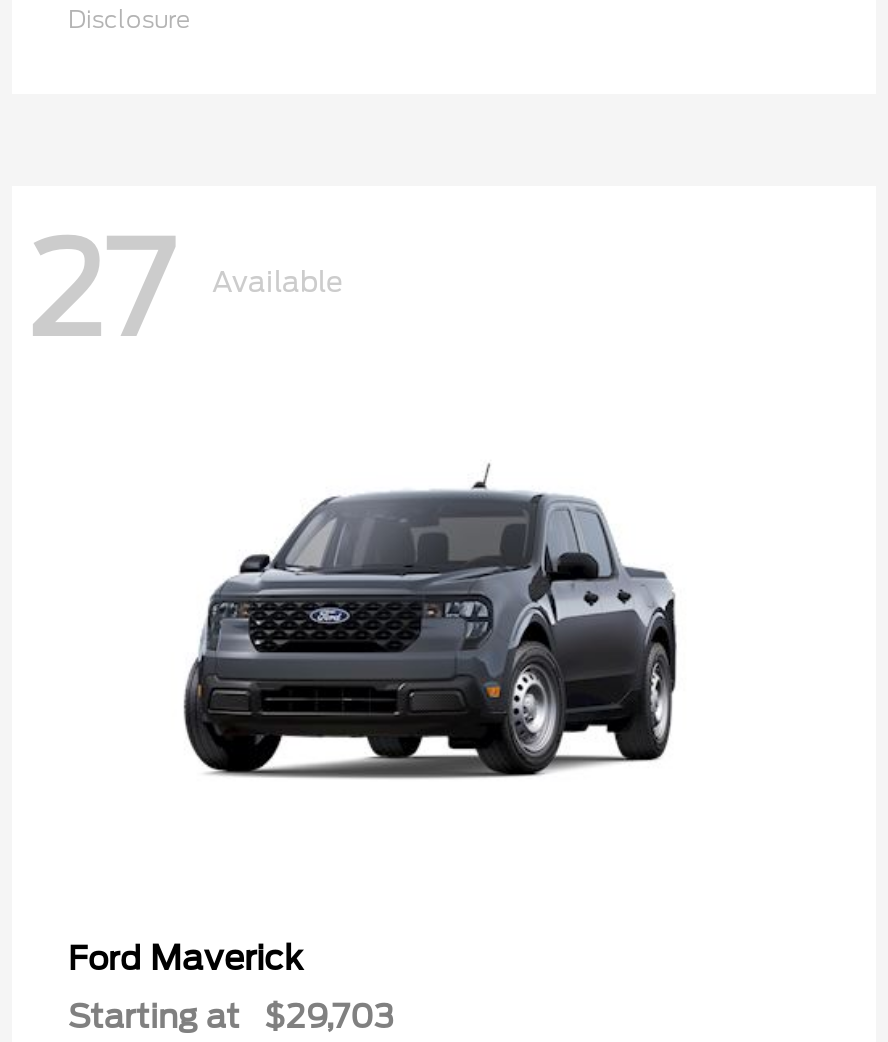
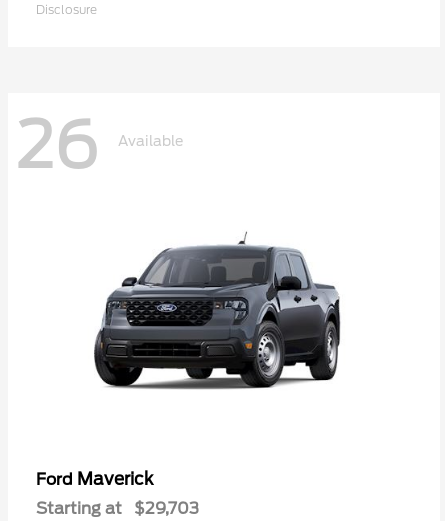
- 27 Available
+ 26 Available
